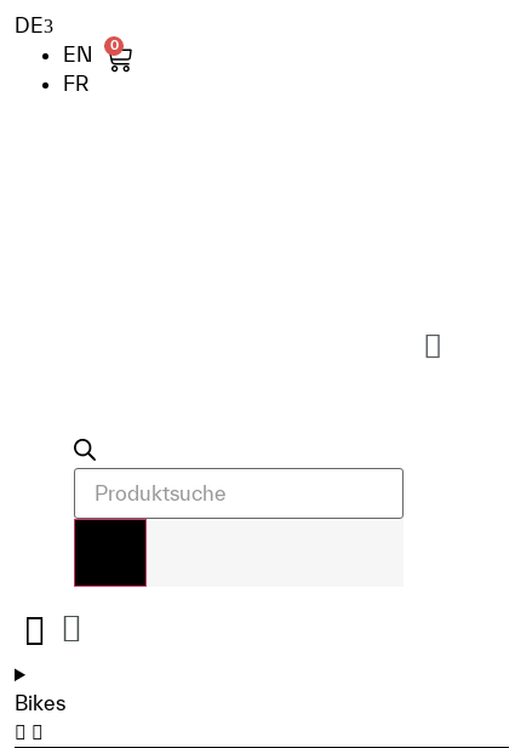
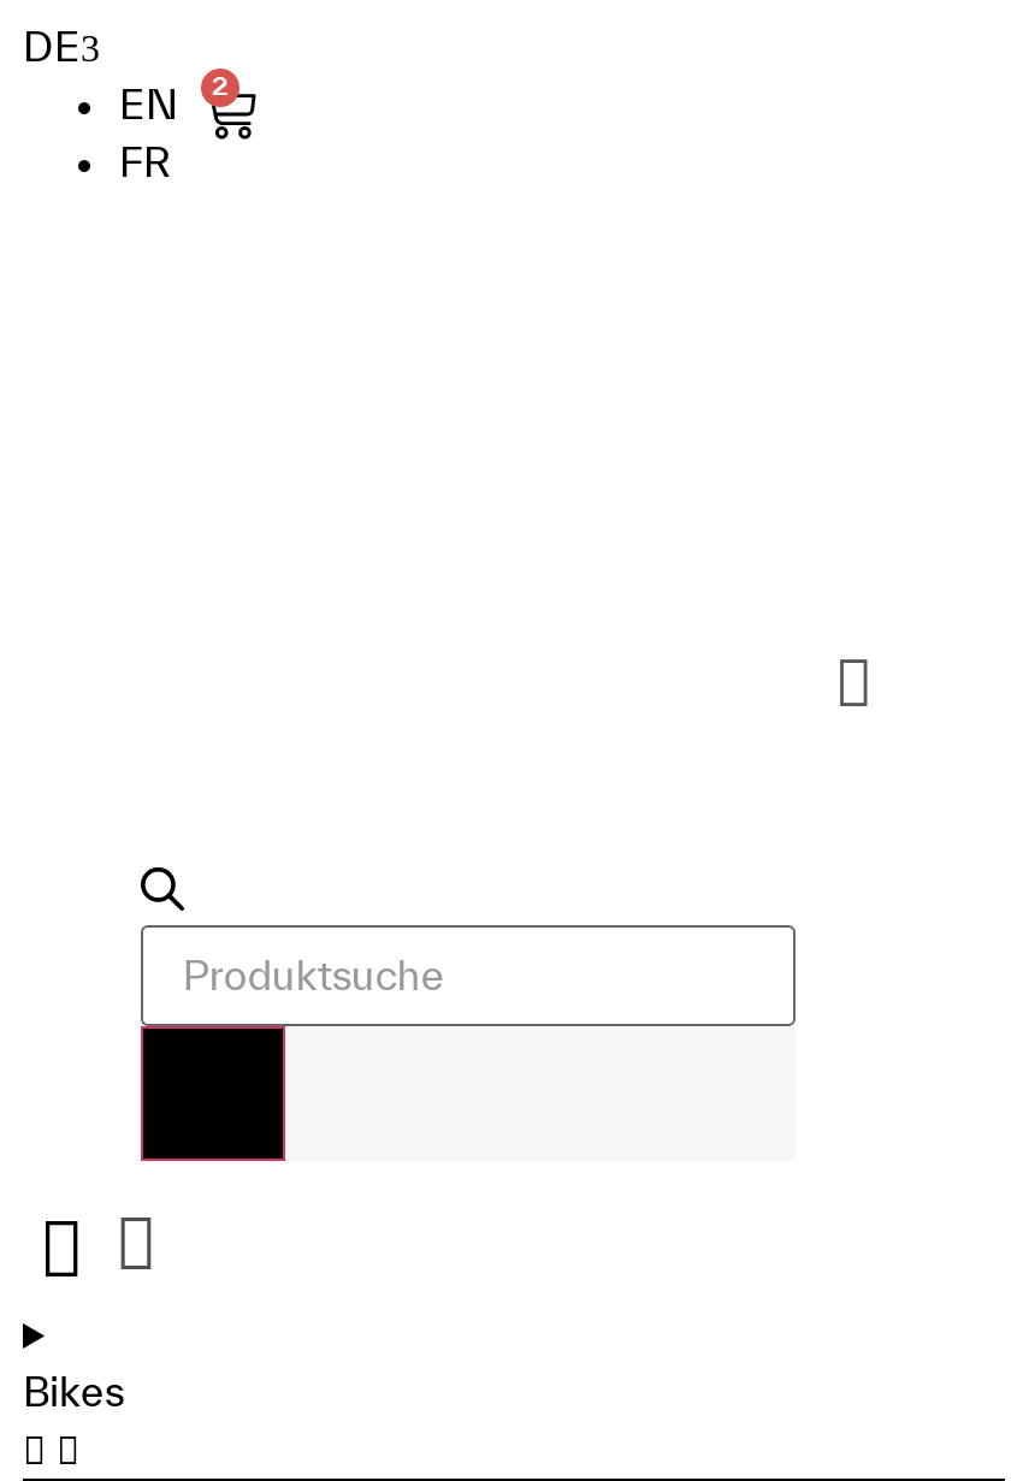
- EN 0
+ EN 2
